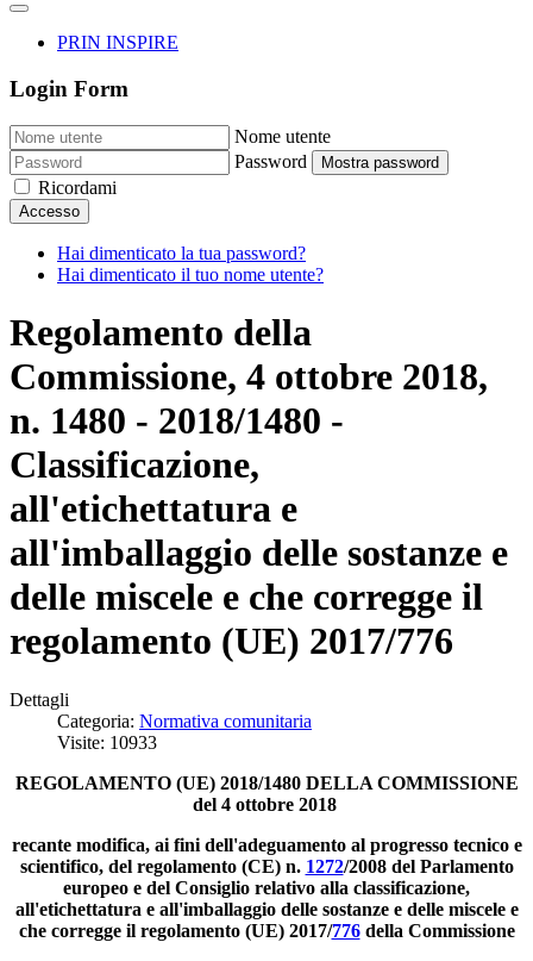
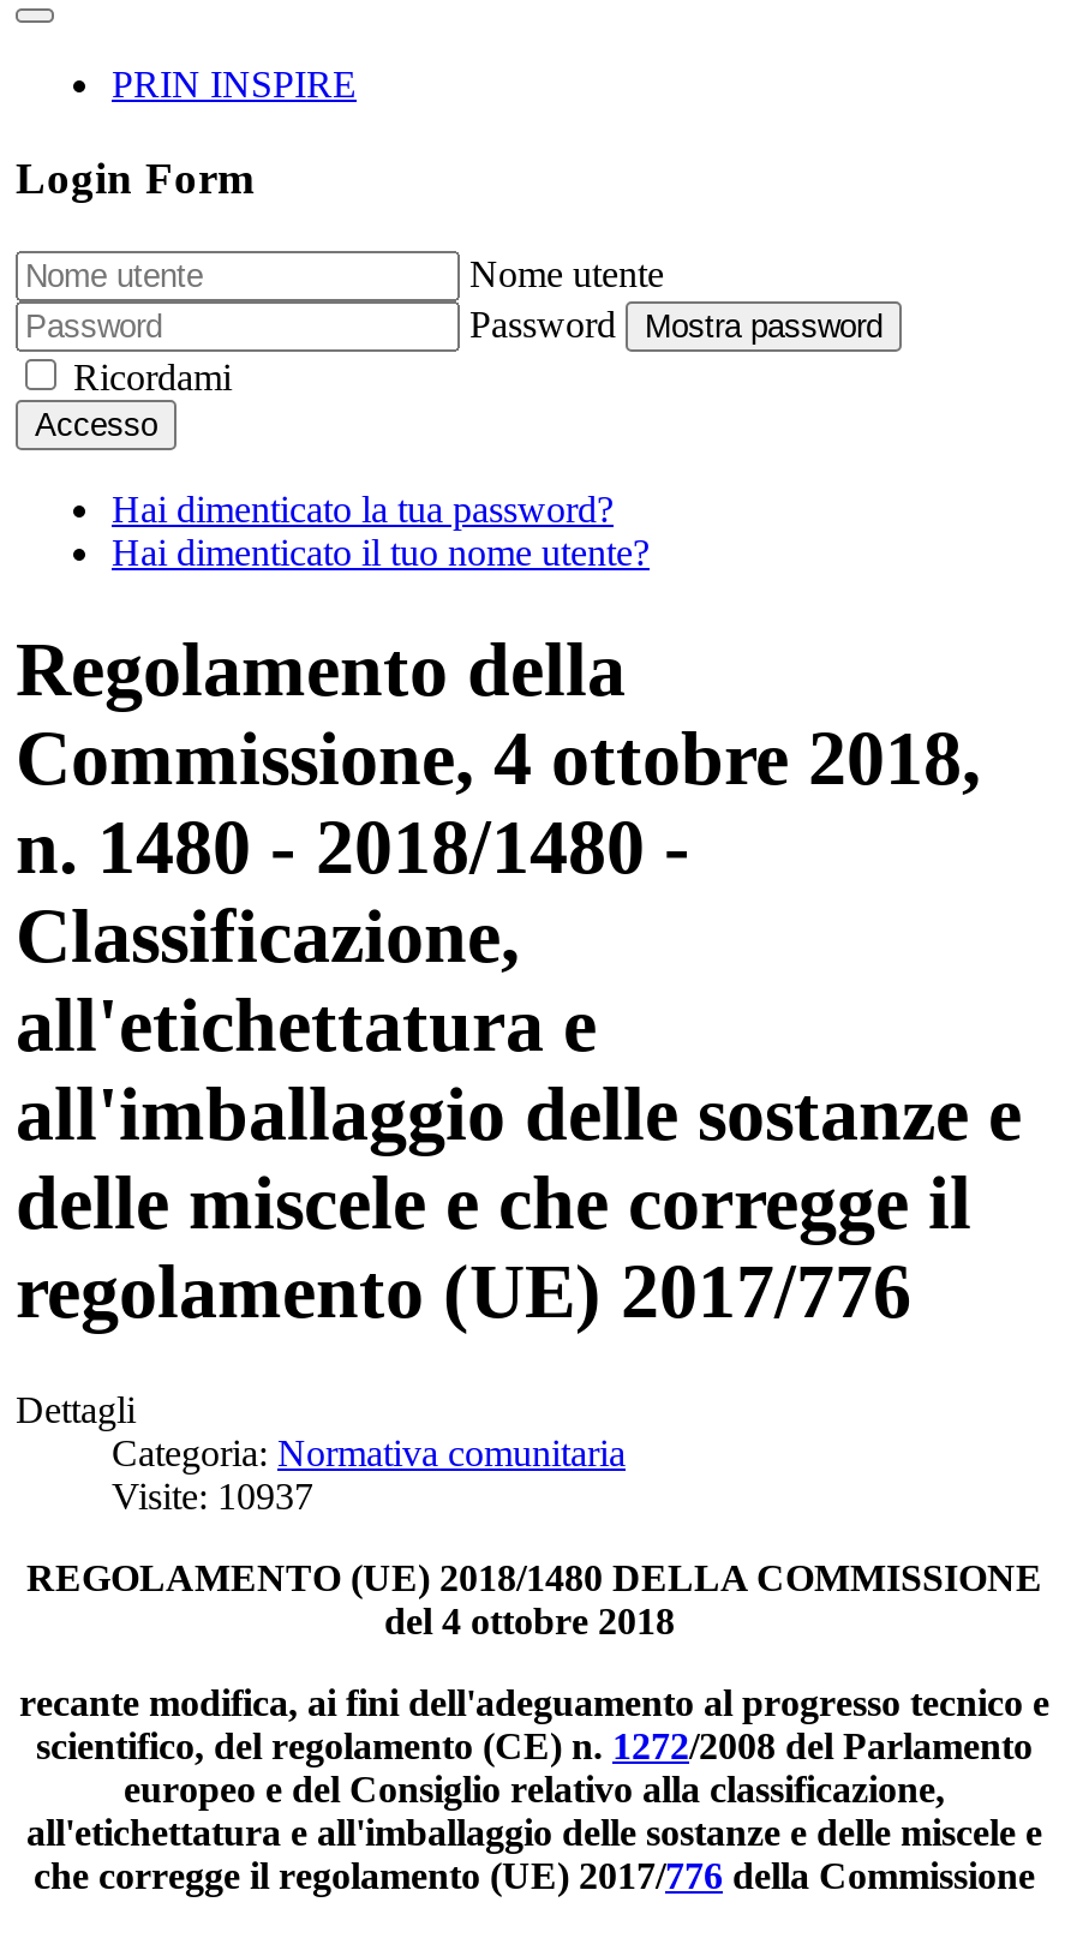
- Visite: 10933
+ Visite: 10937
